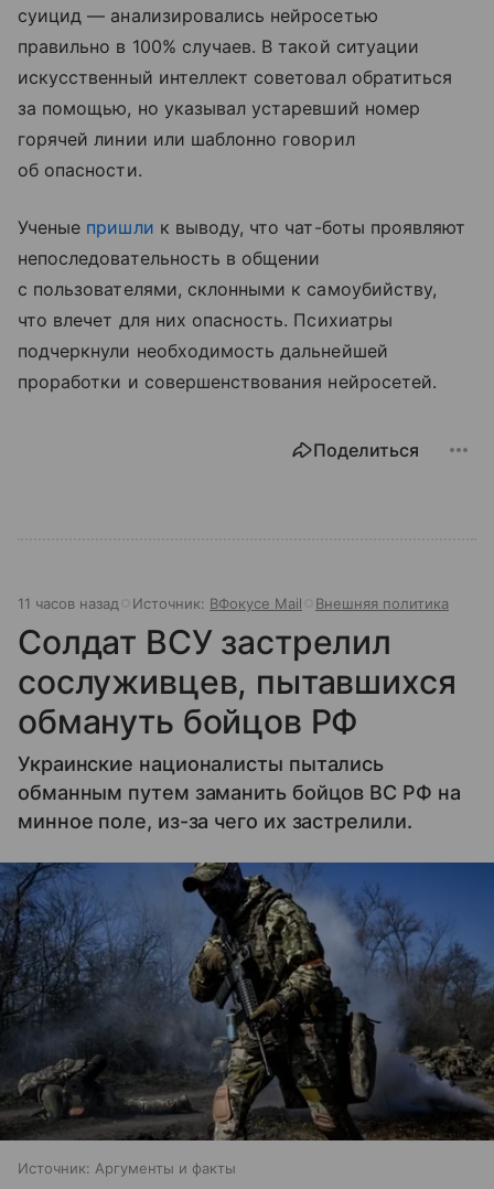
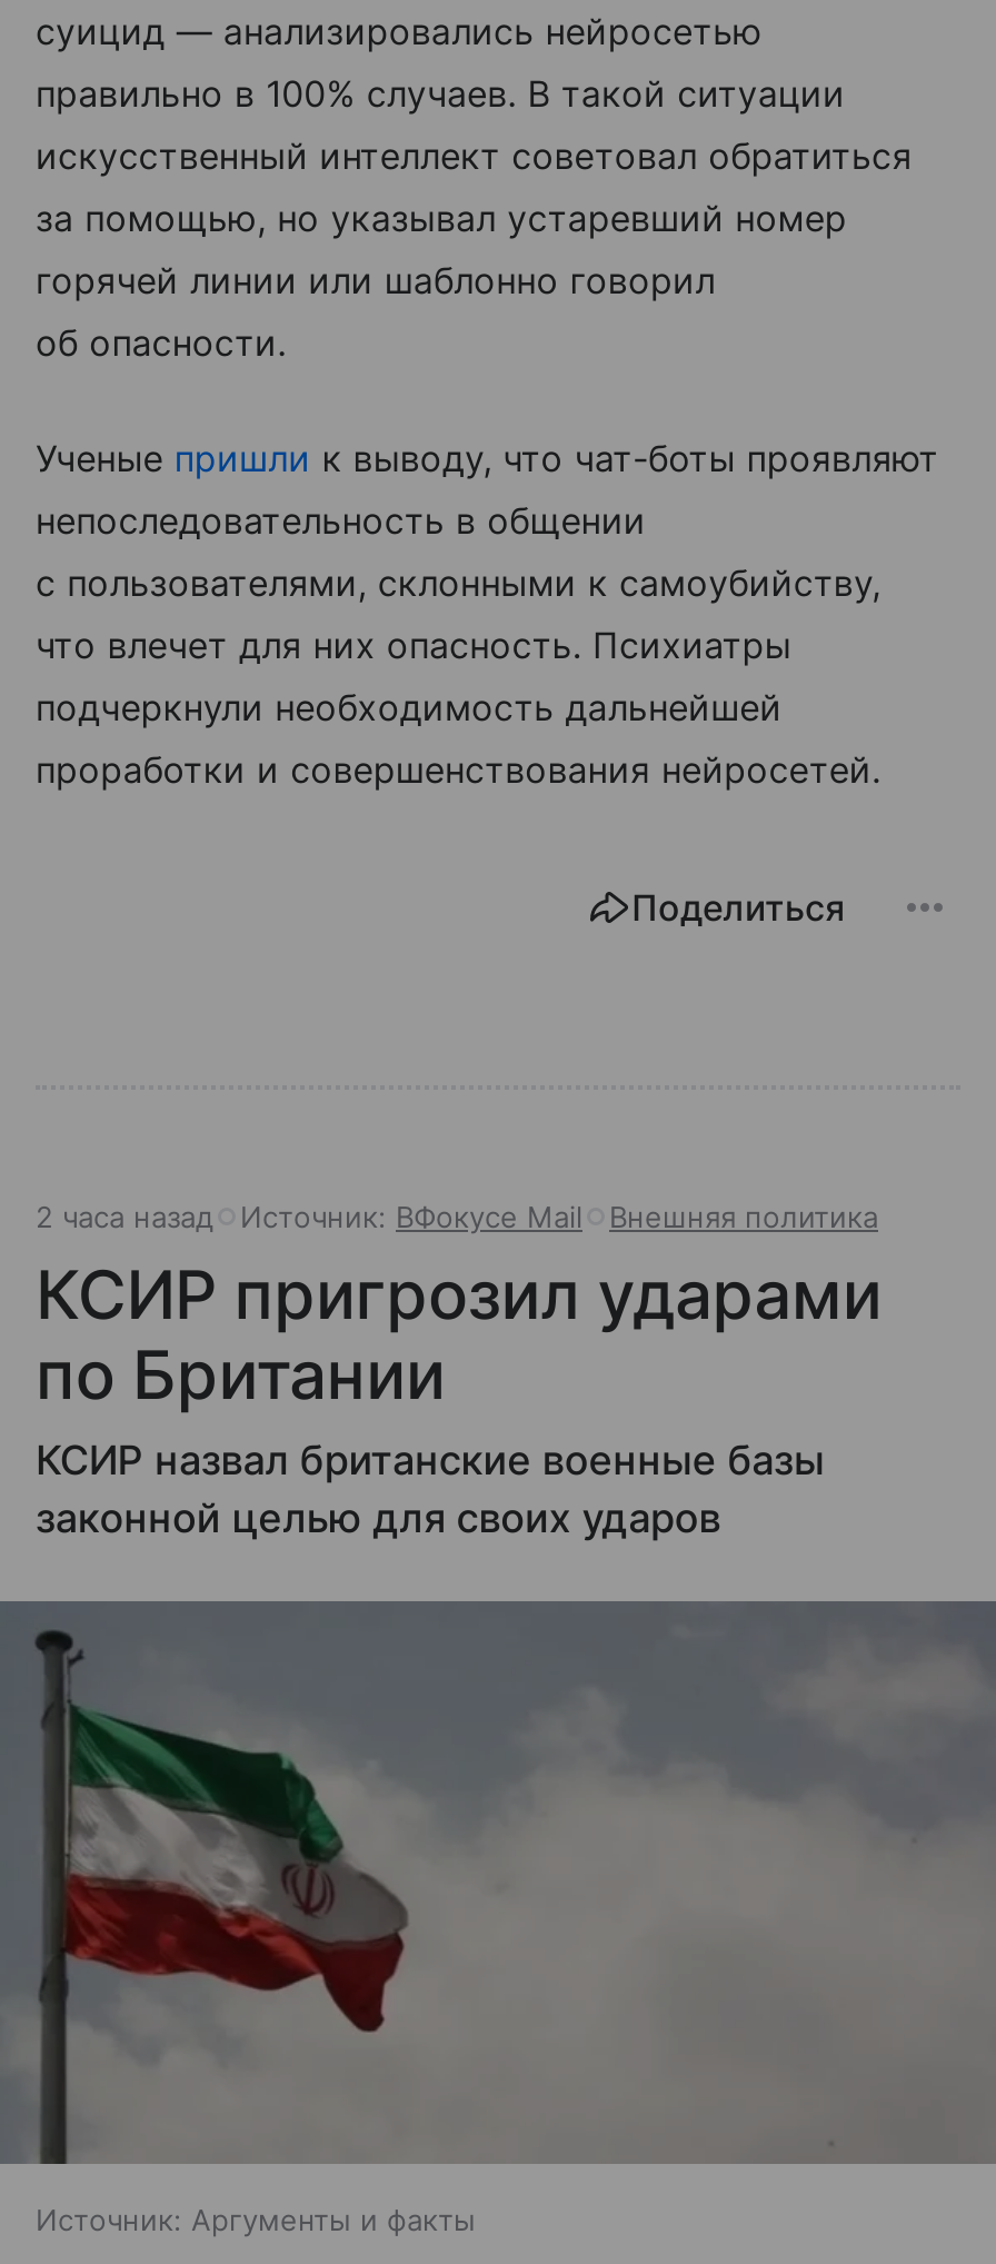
- 11 часов назад Источник: ВФокусе Mail Внешняя политика
+ 2 часа назад Источник: ВФокусе Mail Внешняя политика

- Солдат ВСУ застрелил
- сослуживцев, пытавшихся
- обмануть бойцов РФ
- Украинские националисты пытались
- обманным путем заманить бойцов ВС РФ на
- минное поле, из-за чего их застрелили.
+ КСИР пригрозил ударами
+ по Британии
+ КСИР назвал британские военные базы
+ законной целью для своих ударов

- [image]
+ [image]
